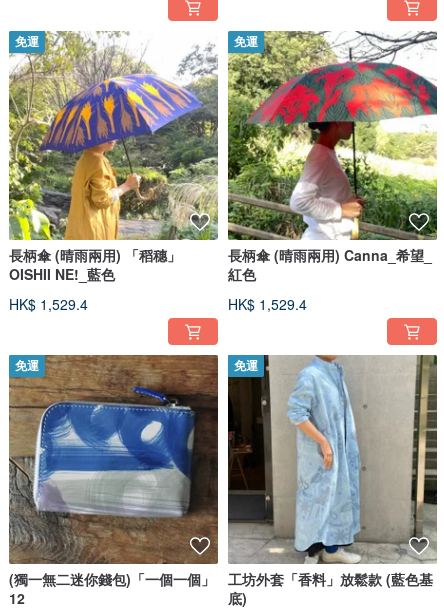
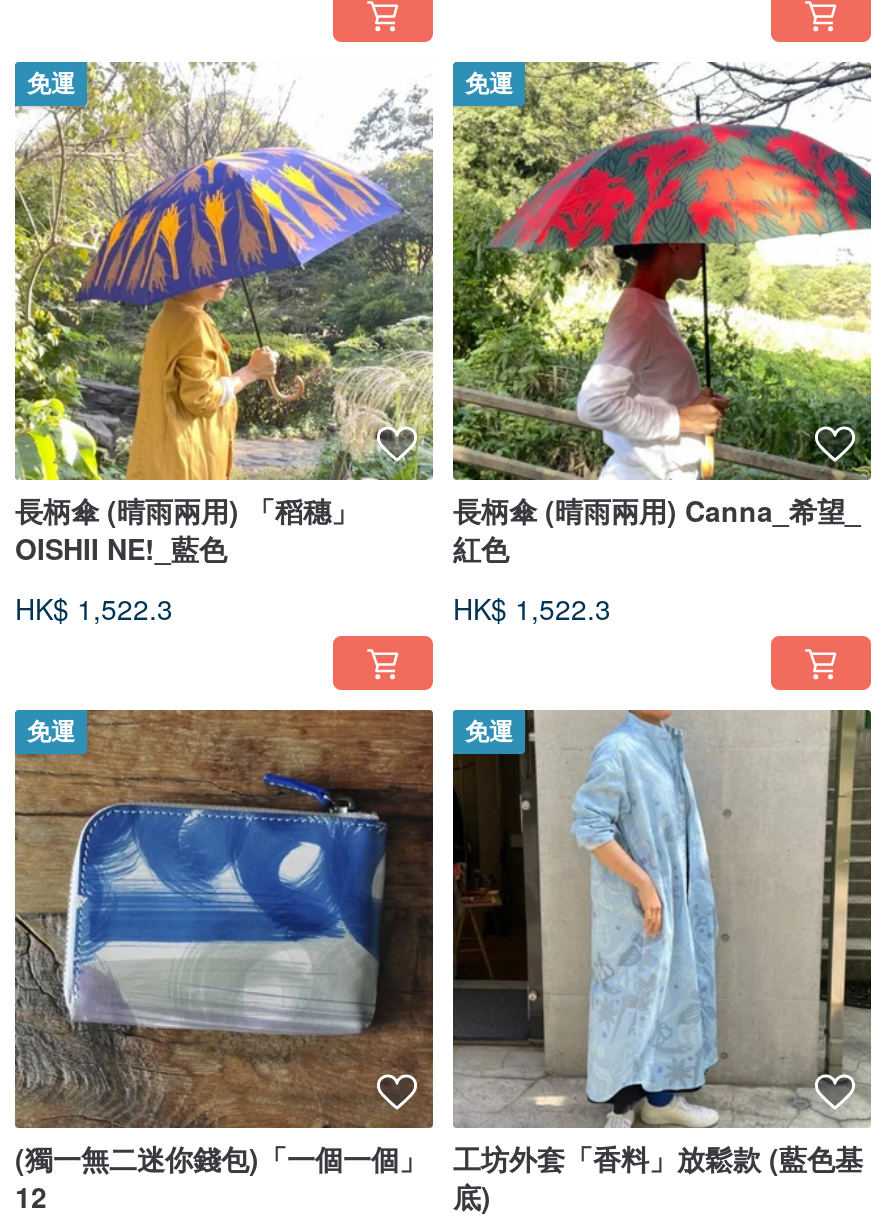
- HK$ 1,529.4
+ HK$ 1,522.3

- HK$ 1,529.4
+ HK$ 1,522.3
